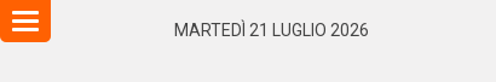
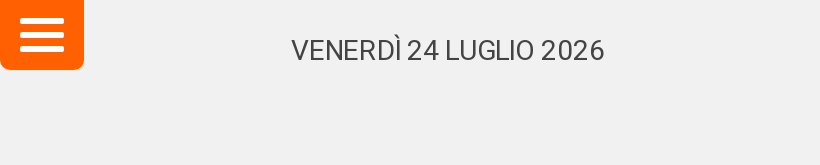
- MARTEDÌ 21 LUGLIO 2026
+ VENERDÌ 24 LUGLIO 2026
